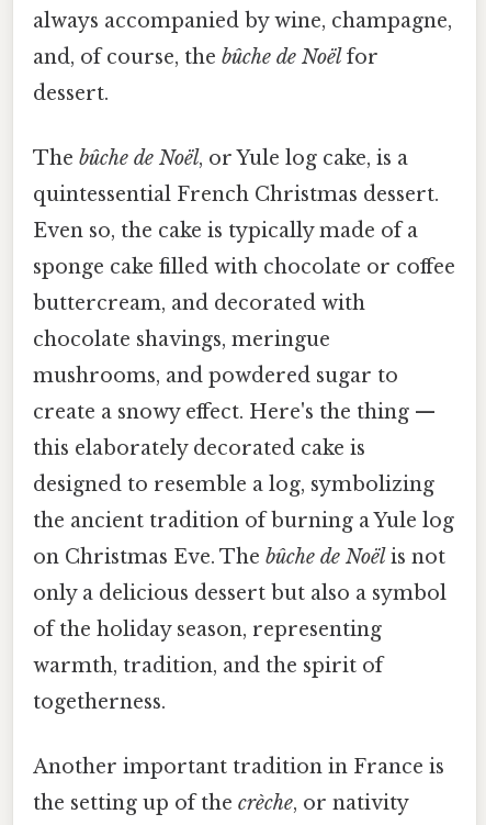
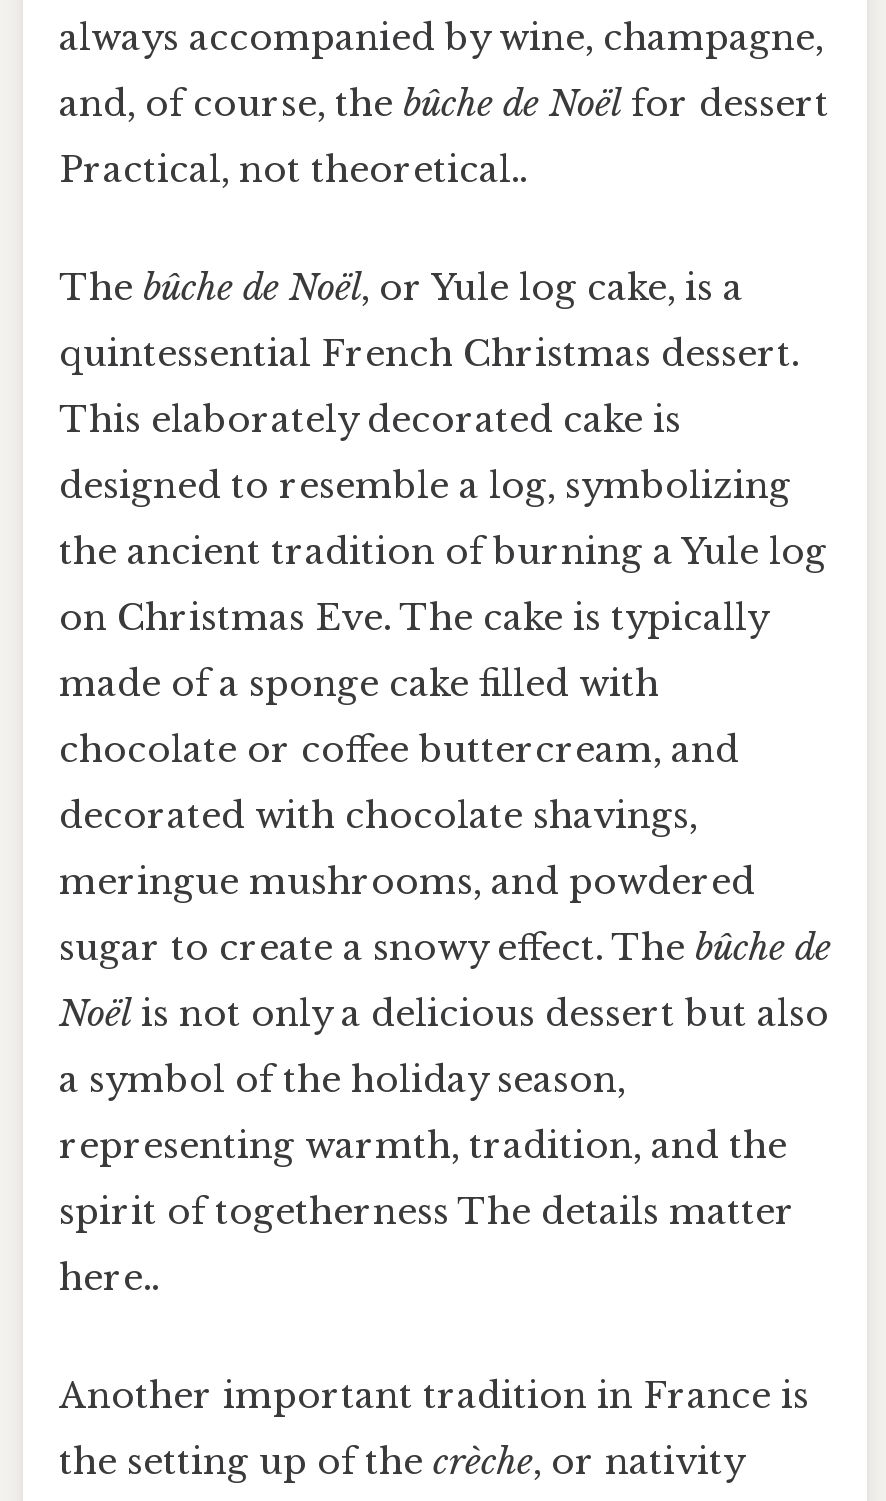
- and, of course, the bûche de Noël for
+ and, of course, the bûche de Noël for dessert

- dessert.
+ Practical, not theoretical..

- Even so, the cake is typically made of a
- sponge cake filled with chocolate or coffee
- buttercream, and decorated with
- chocolate shavings, meringue
- mushrooms, and powdered sugar to
- create a snowy effect. Here's the thing —
- this elaborately decorated cake is
+ This elaborately decorated cake is

moved up: designed to resemble a log, symbolizing | the ancient tradition of burning a Yule log

- on Christmas Eve. The bûche de Noël is not
- only a delicious dessert but also a symbol
- of the holiday season, representing
- warmth, tradition, and the spirit of
- togetherness.
+ on Christmas Eve. The cake is typically
+ made of a sponge cake filled with
+ chocolate or coffee buttercream, and
+ decorated with chocolate shavings,
+ meringue mushrooms, and powdered
+ sugar to create a snowy effect. The bûche de
+ Noël is not only a delicious dessert but also
+ a symbol of the holiday season,
+ representing warmth, tradition, and the
+ spirit of togetherness The details matter
+ here..
